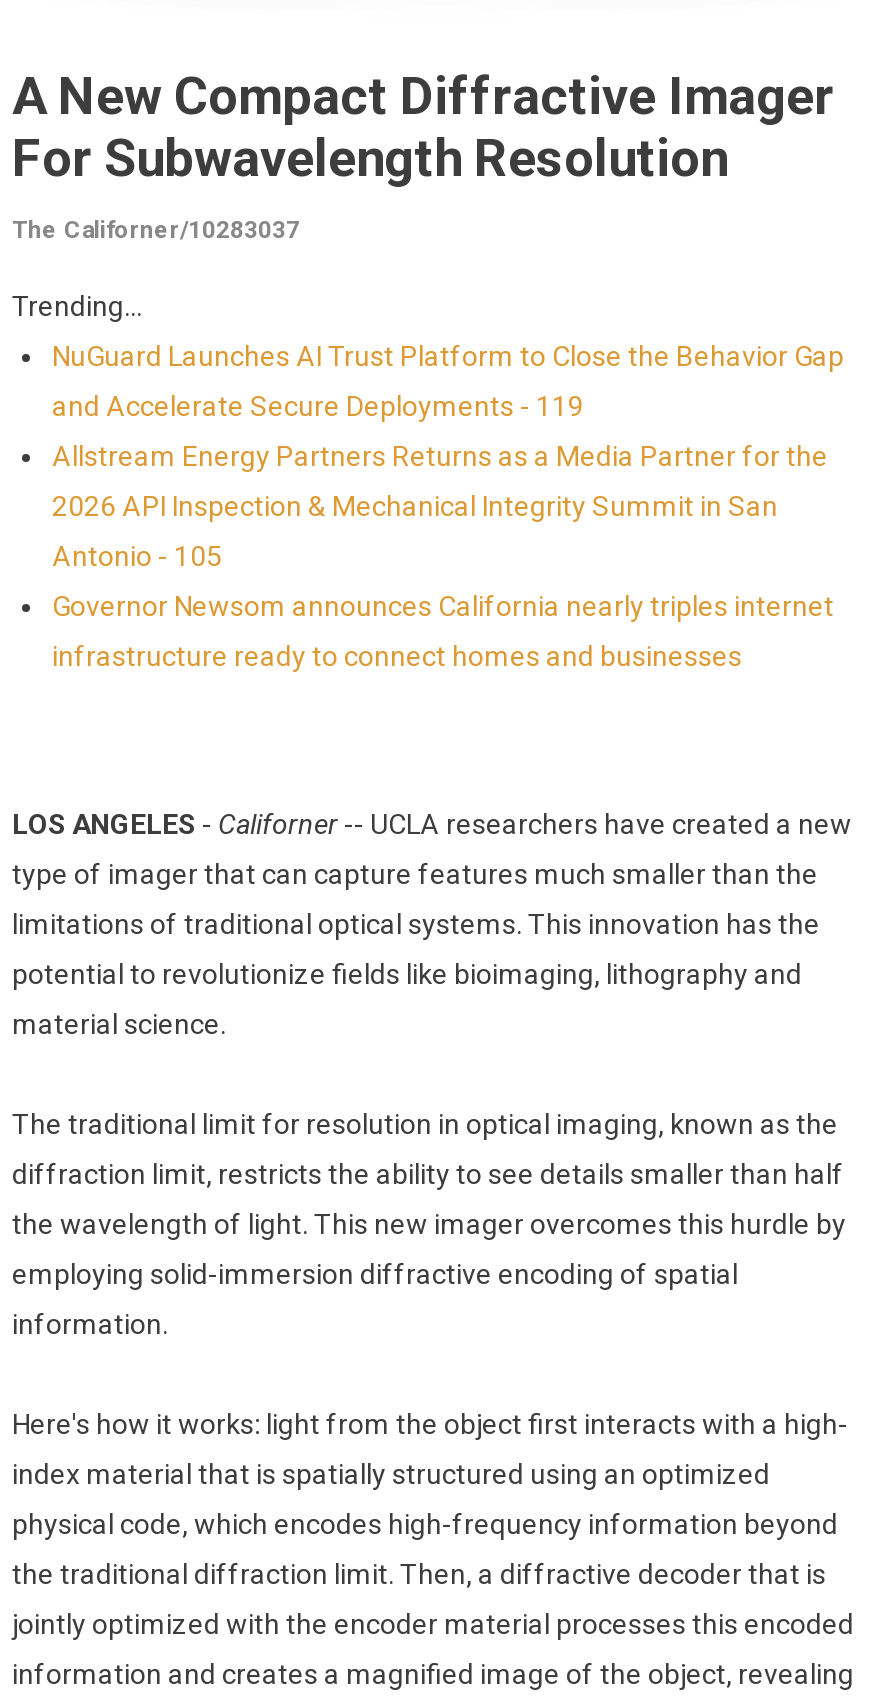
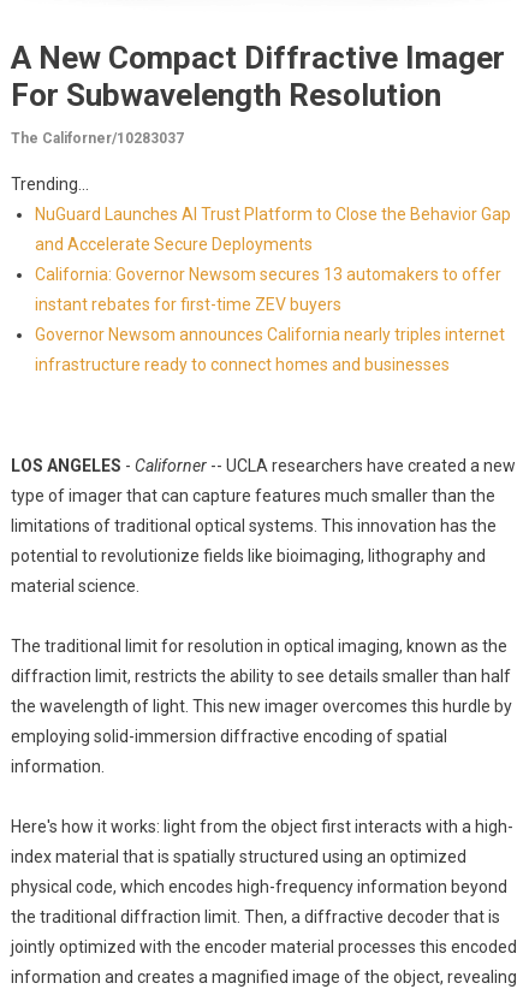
- and Accelerate Secure Deployments - 119
- Allstream Energy Partners Returns as a Media Partner for the
- 2026 API Inspection & Mechanical Integrity Summit in San
- Antonio - 105
+ and Accelerate Secure Deployments
+ California: Governor Newsom secures 13 automakers to offer
+ instant rebates for first-time ZEV buyers
